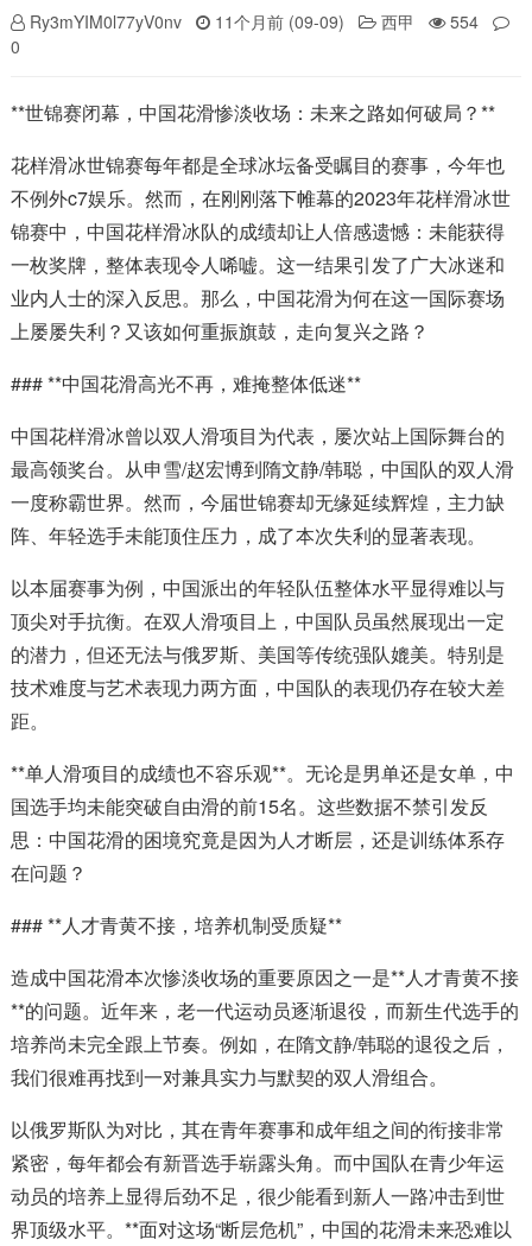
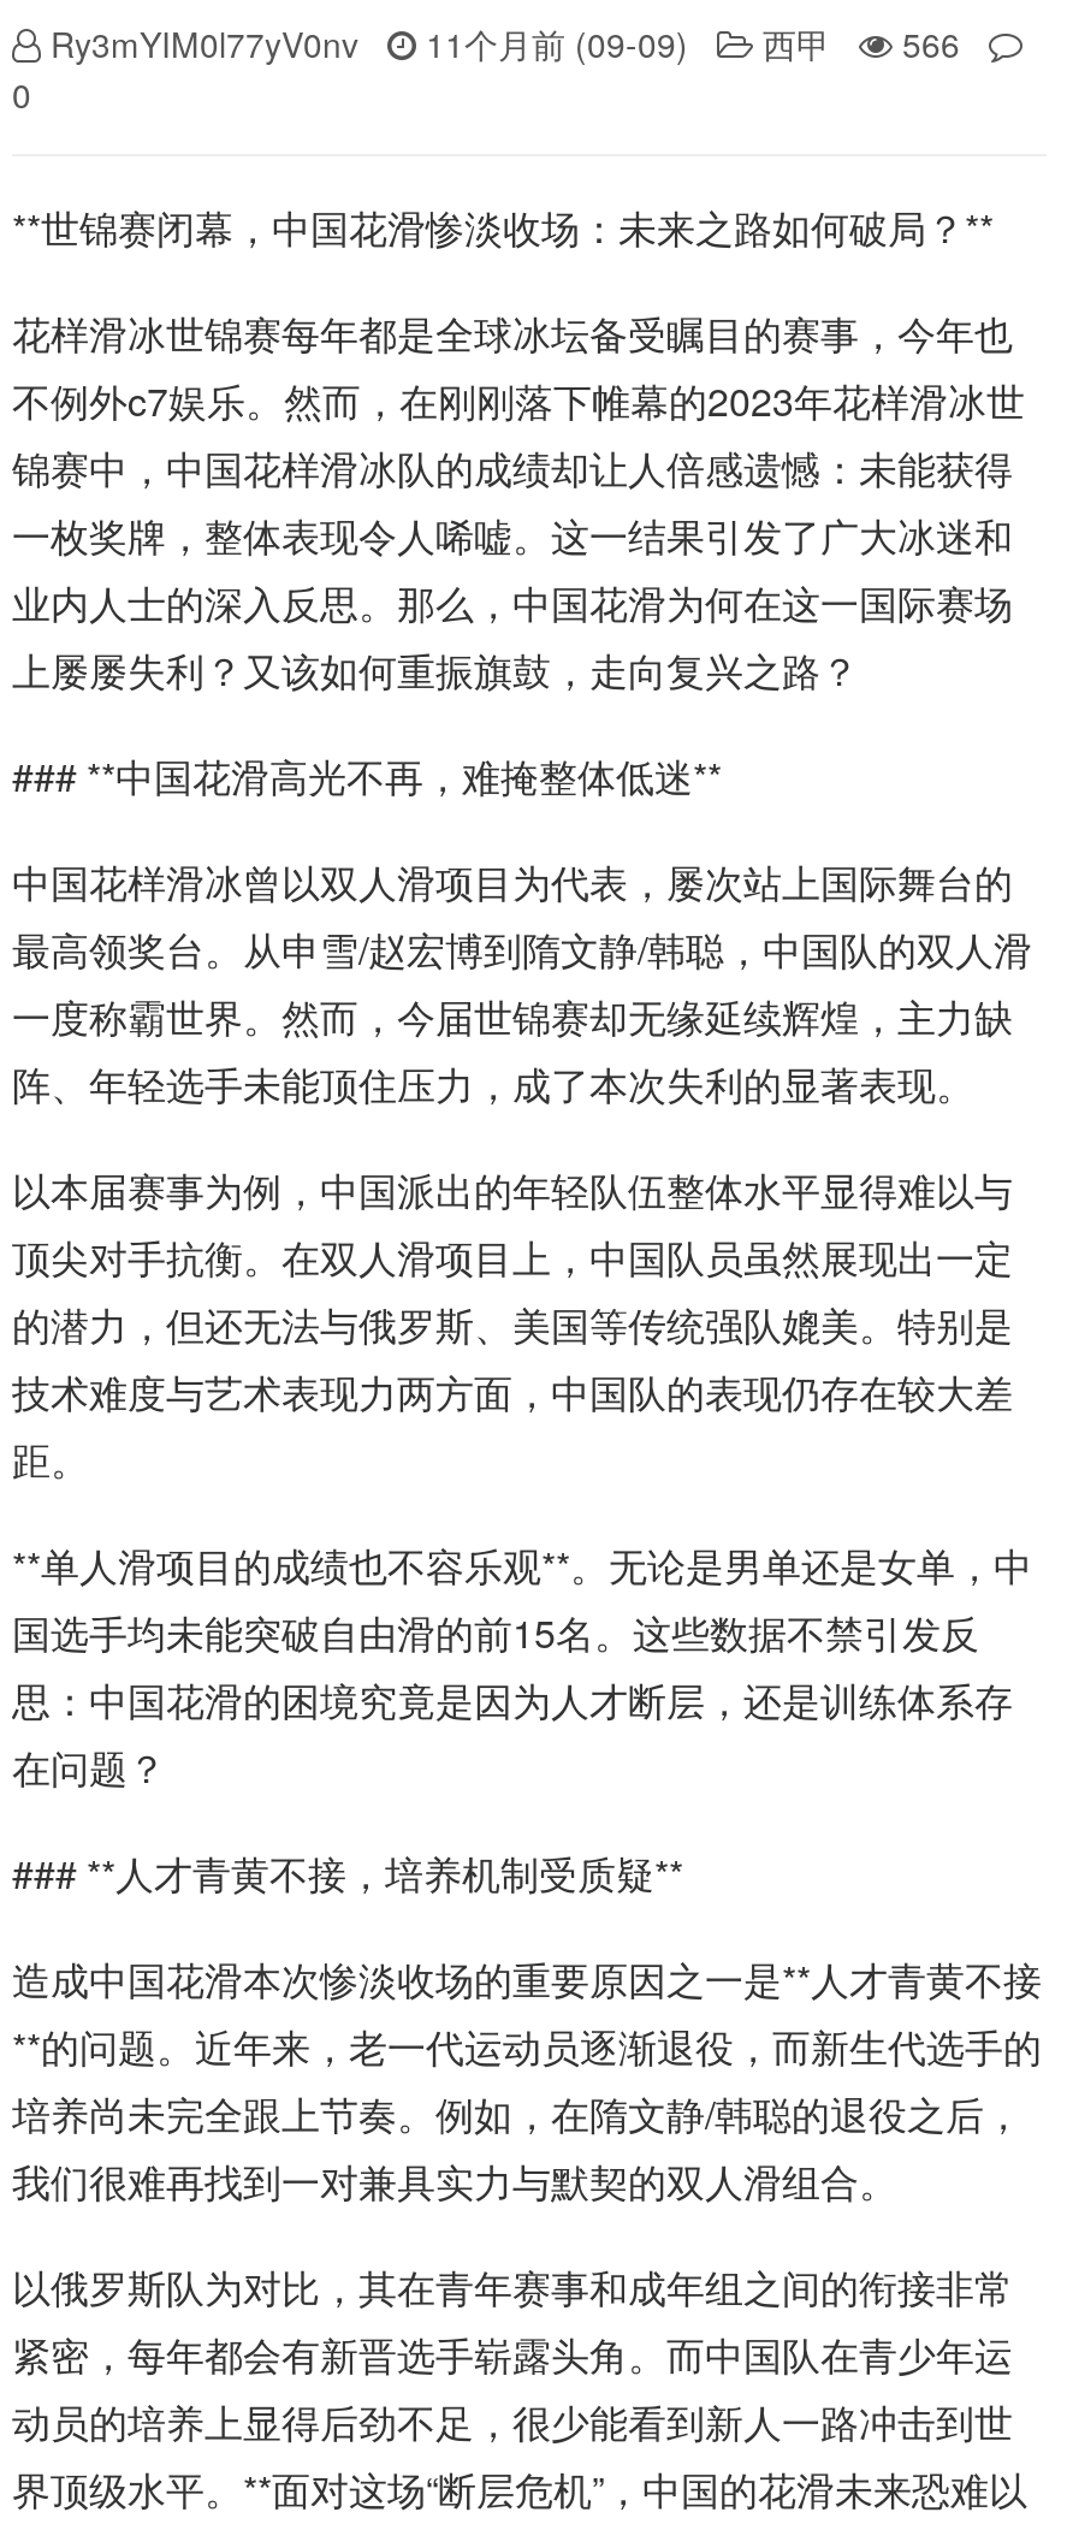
- Ry3mYIM0l77yV0nv 11个月前 (09-09) 西甲 554
+ Ry3mYIM0l77yV0nv 11个月前 (09-09) 西甲 566
